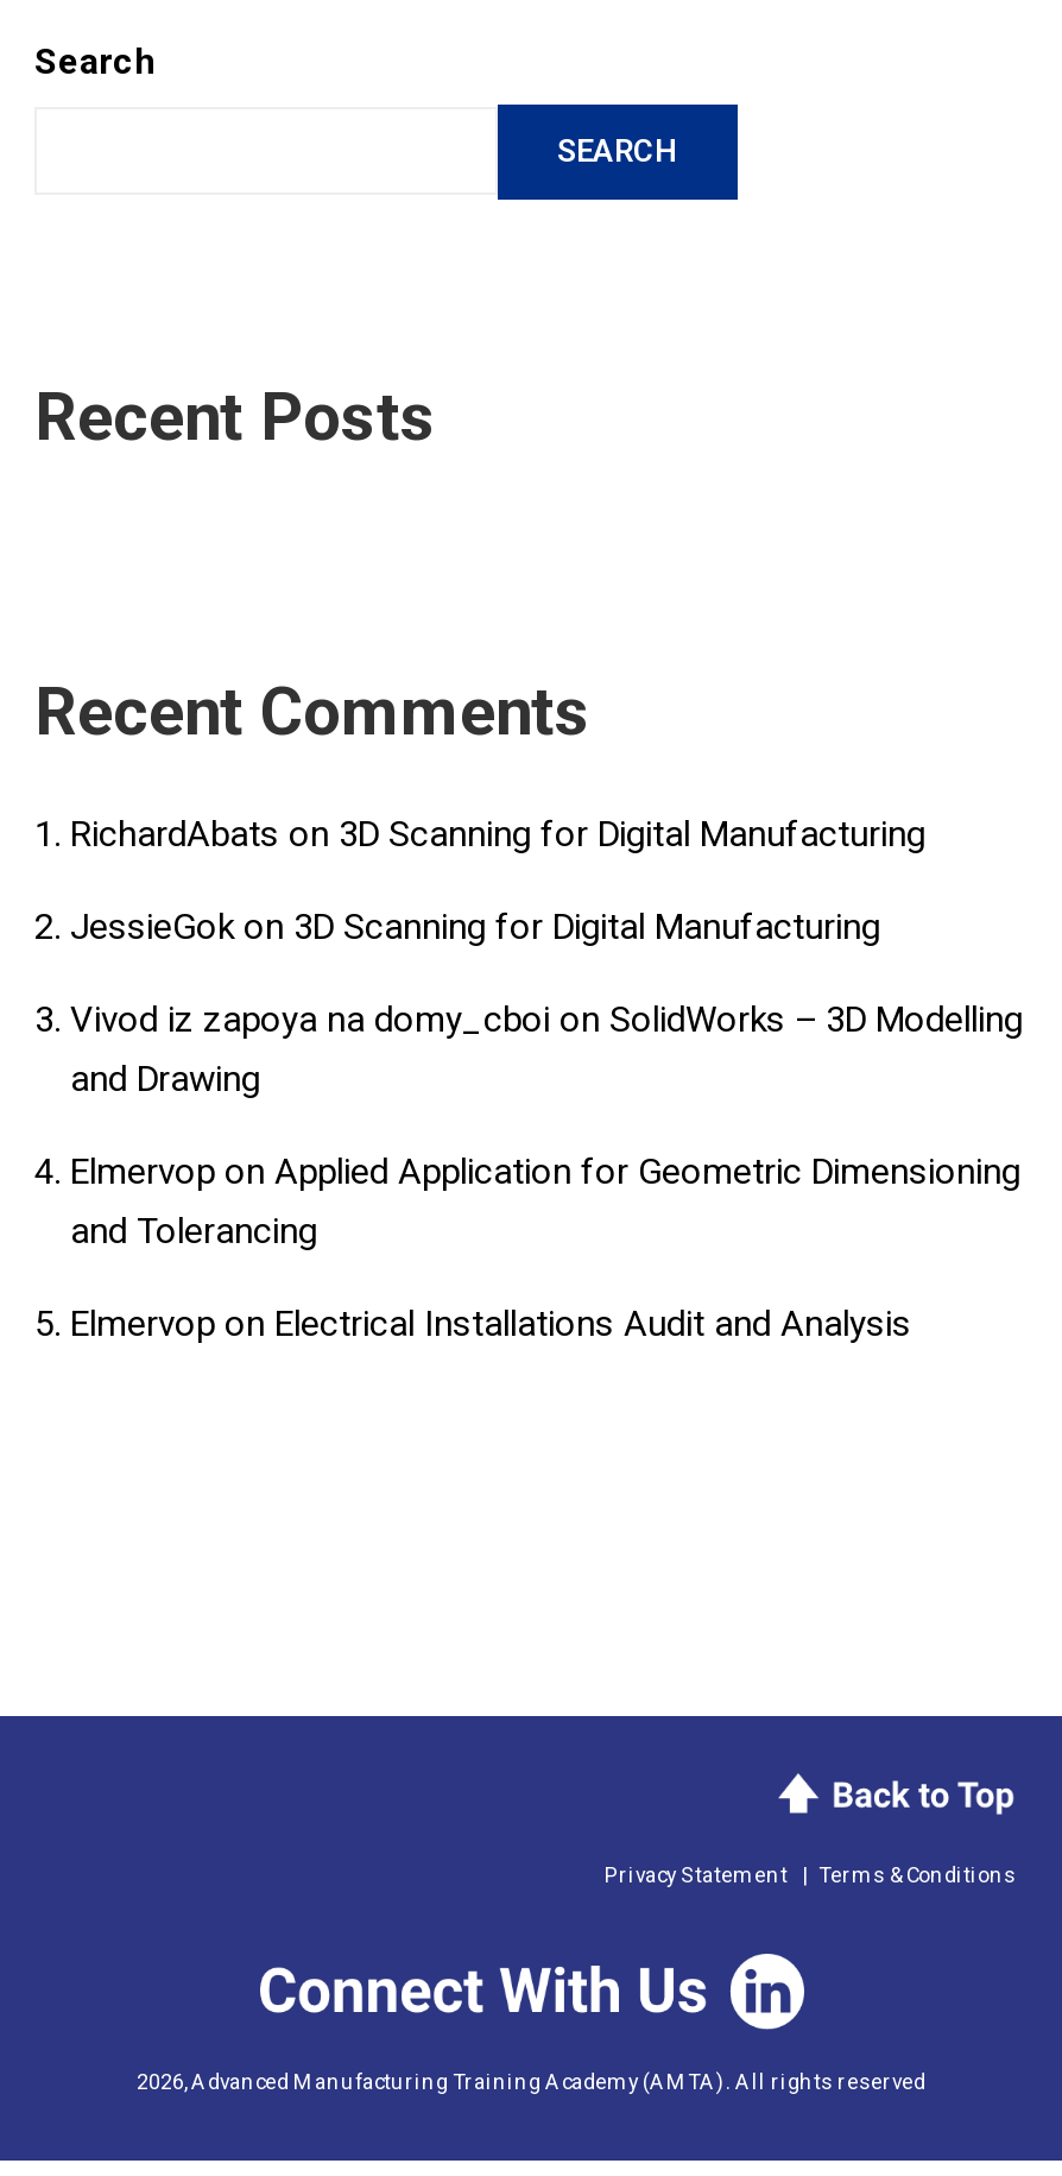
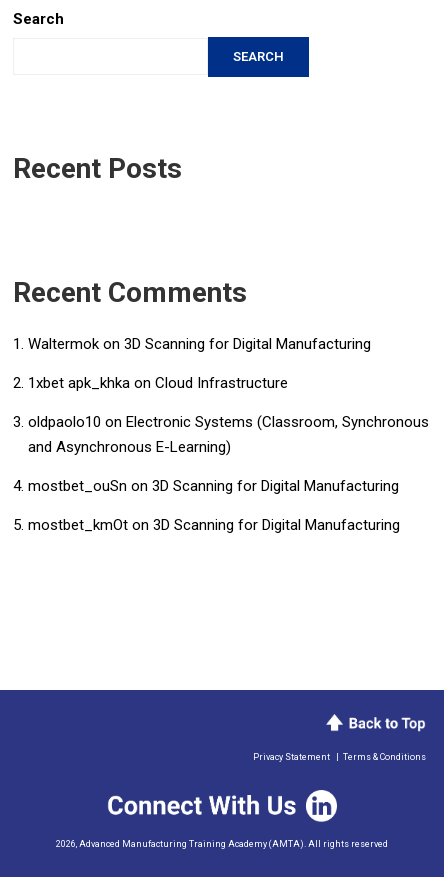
- RichardAbats on 3D Scanning for Digital Manufacturing
+ Waltermok on 3D Scanning for Digital Manufacturing

- JessieGok on 3D Scanning for Digital Manufacturing
+ 1xbet apk_khka on Cloud Infrastructure

- Vivod iz zapoya na domy_cboi on SolidWorks – 3D Modelling
- and Drawing
+ oldpaolo10 on Electronic Systems (Classroom, Synchronous
+ and Asynchronous E-Learning)

- Elmervop on Applied Application for Geometric Dimensioning
- and Tolerancing
+ mostbet_ouSn on 3D Scanning for Digital Manufacturing

- Elmervop on Electrical Installations Audit and Analysis
+ mostbet_kmOt on 3D Scanning for Digital Manufacturing
